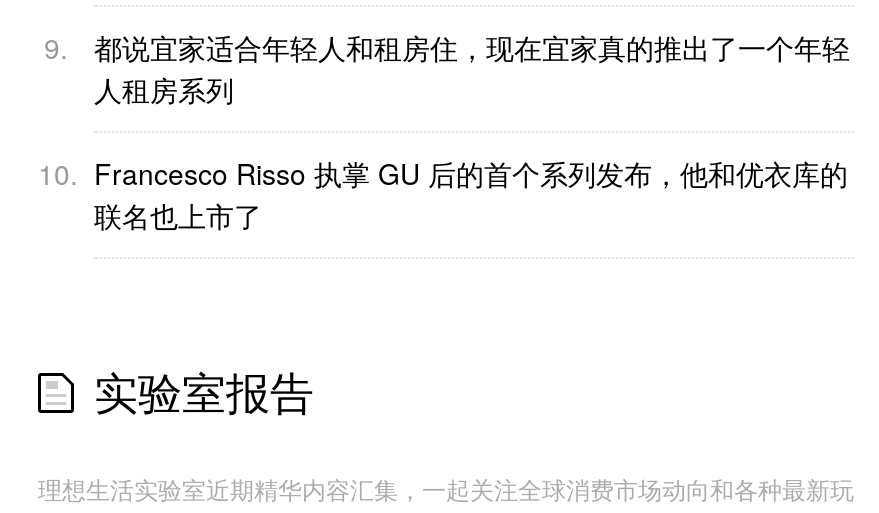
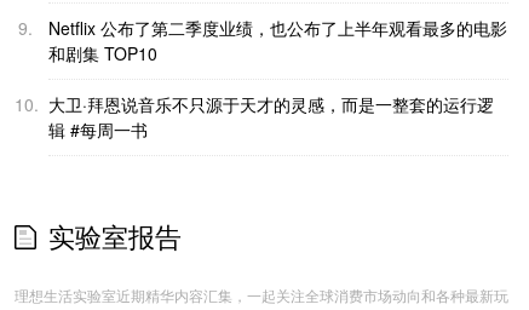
- 都说宜家适合年轻人和租房住，现在宜家真的推出了一个年轻
- 人租房系列
+ Netflix 公布了第二季度业绩，也公布了上半年观看最多的电影
+ 和剧集 TOP10

- 10. Francesco Risso 执掌 GU 后的首个系列发布，他和优衣库的
- 联名也上市了
+ 10. 大卫·拜恩说音乐不只源于天才的灵感，而是一整套的运行逻
+ 辑 #每周一书
